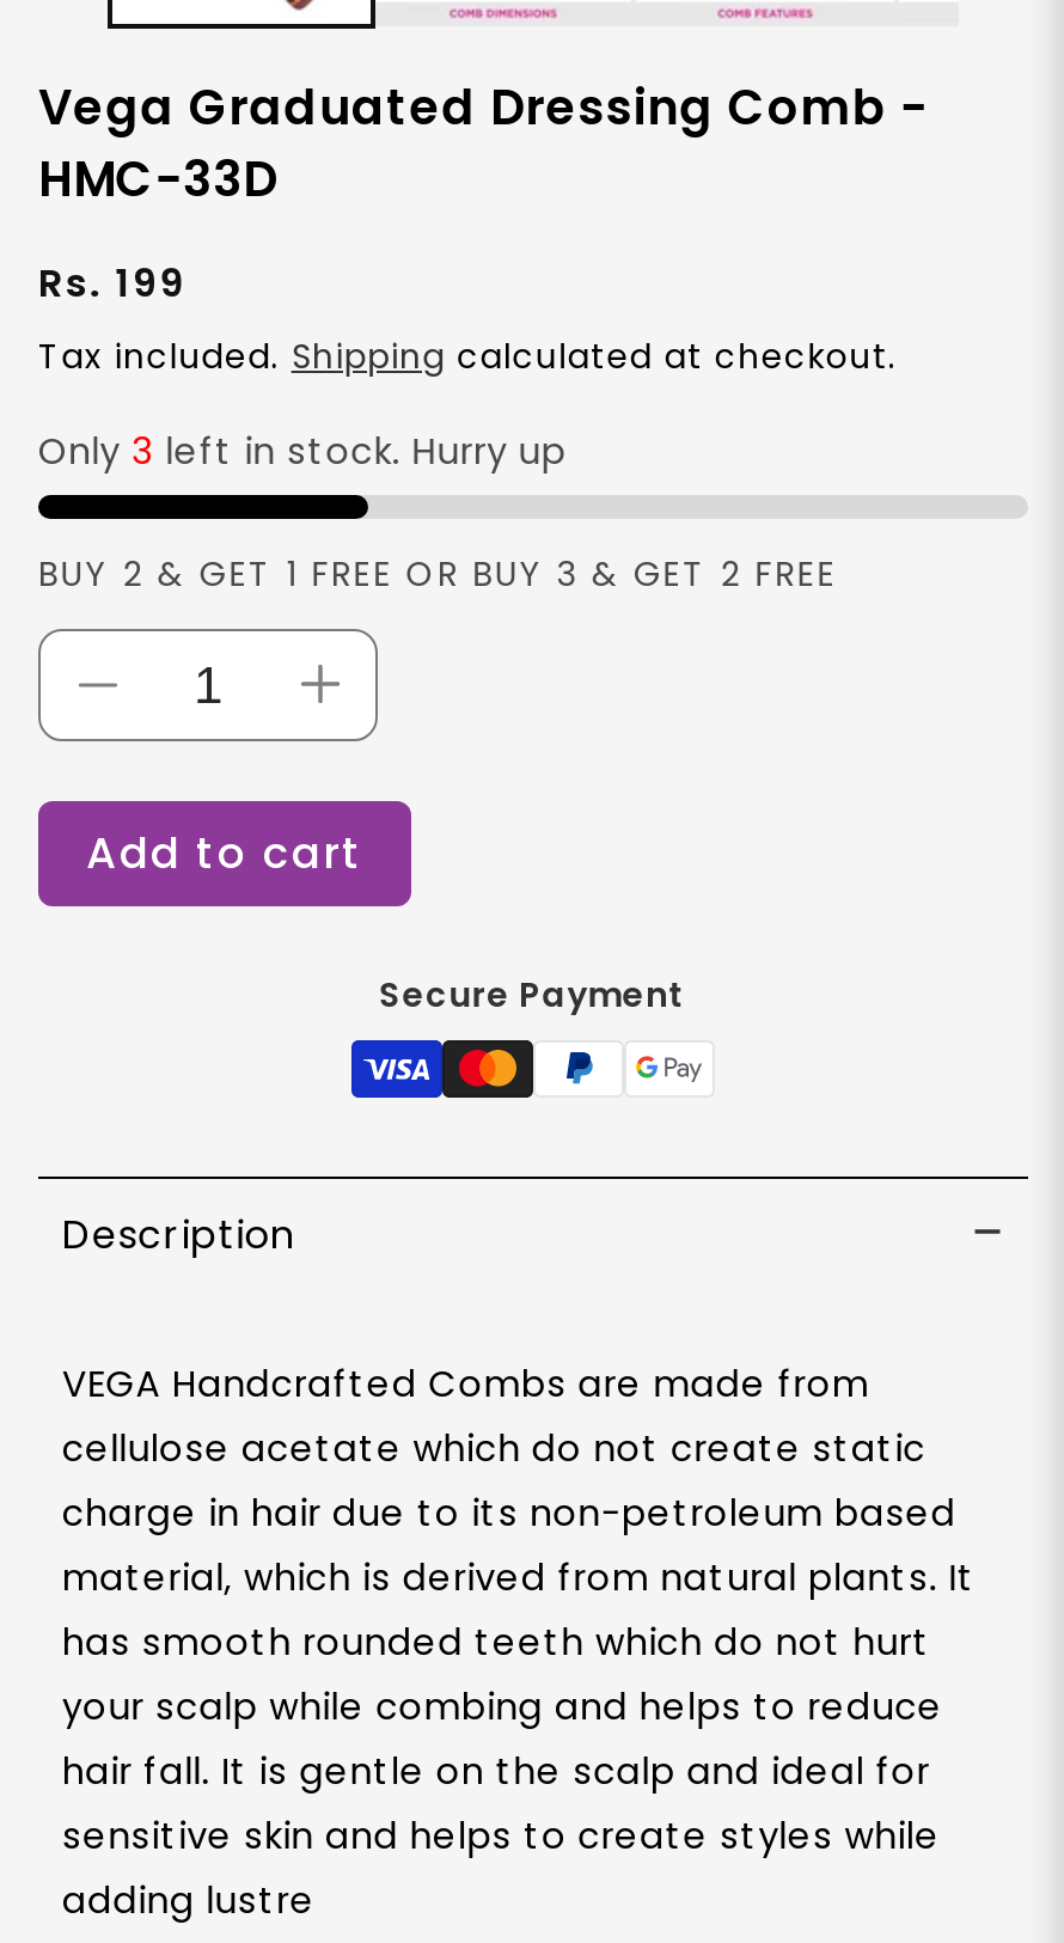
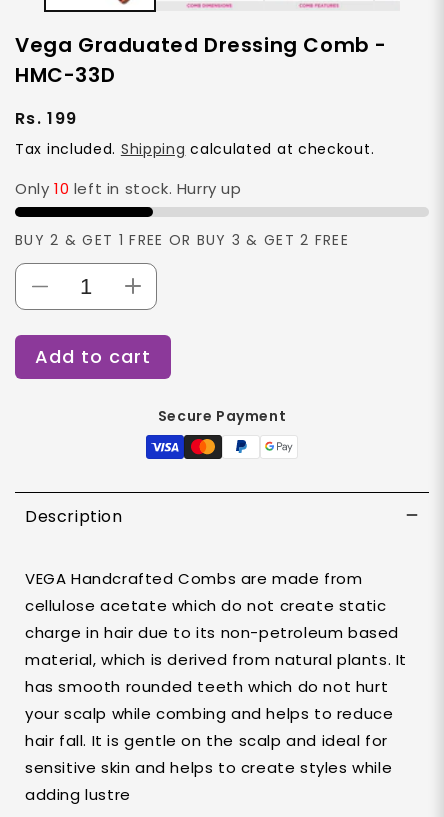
- Only 3 left in stock. Hurry up
+ Only 10 left in stock. Hurry up
